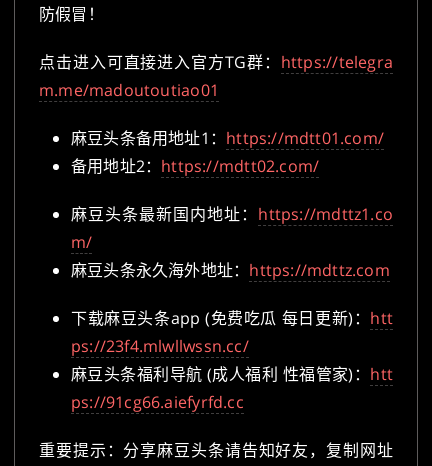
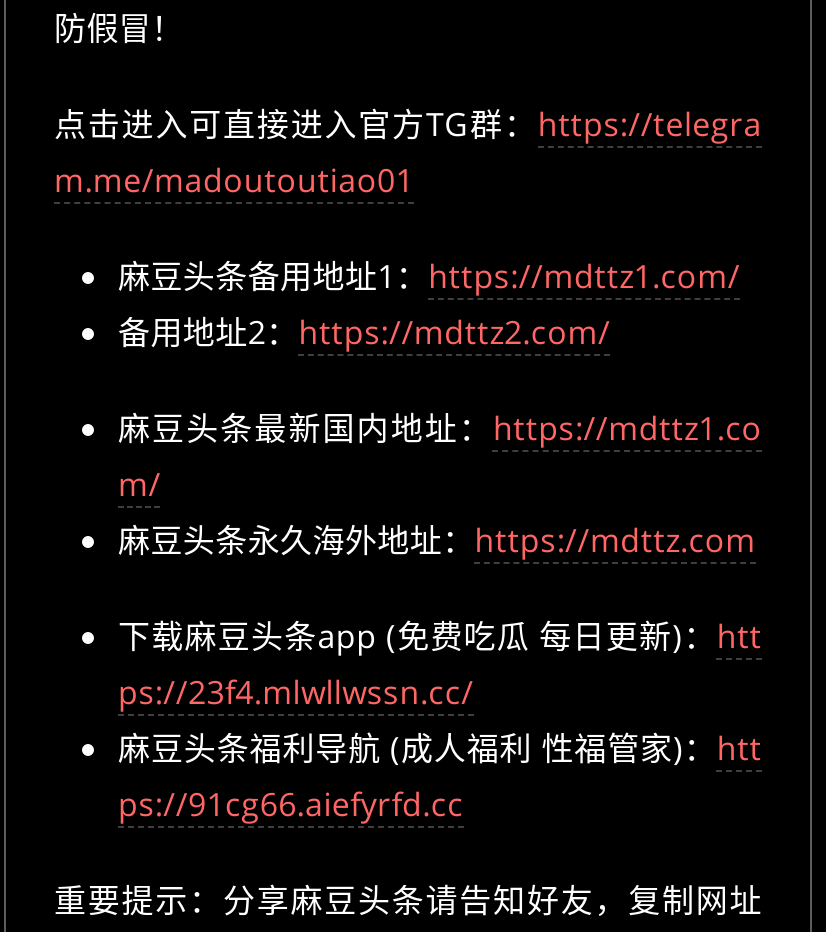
- 麻豆头条备用地址1：https://mdtt01.com/
+ 麻豆头条备用地址1：https://mdttz1.com/

- 备用地址2：https://mdtt02.com/
+ 备用地址2：https://mdttz2.com/
